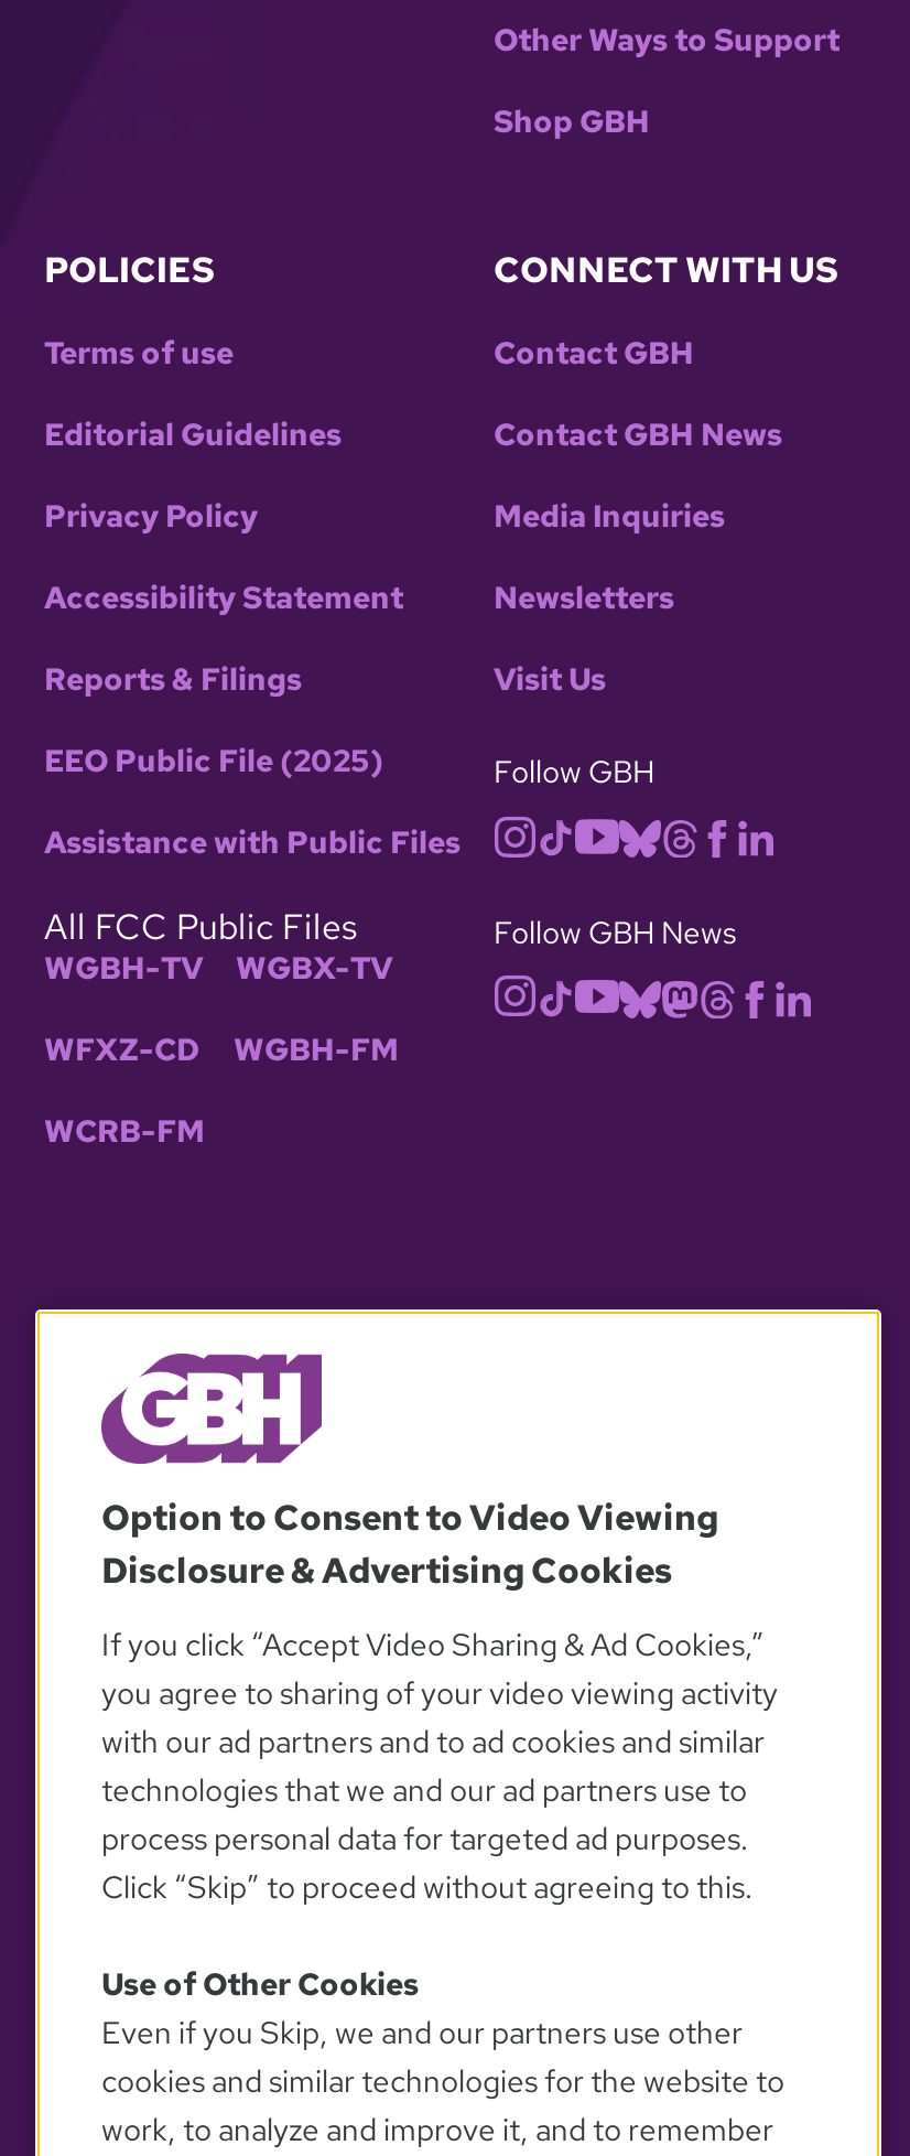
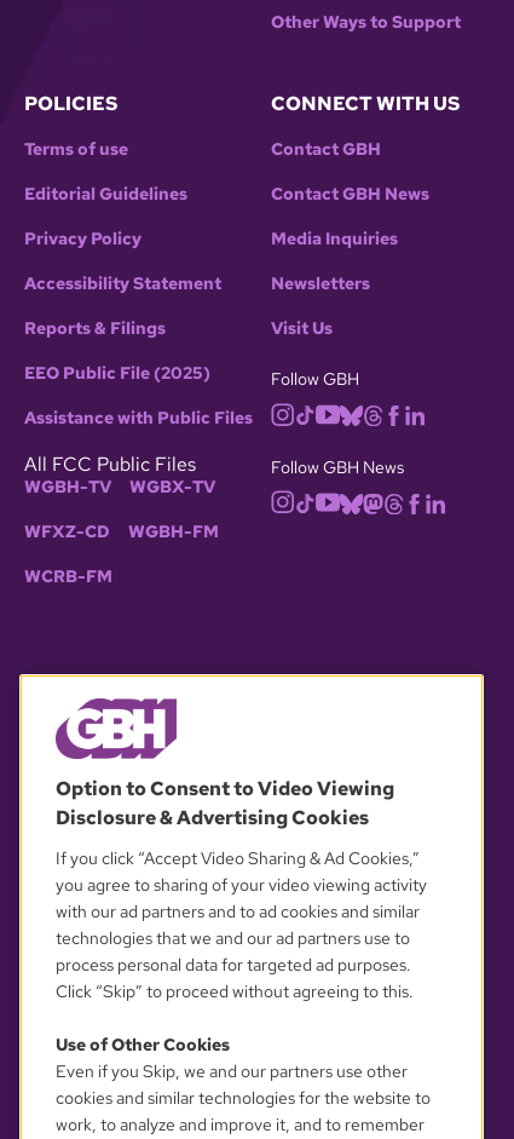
- Shop GBH
